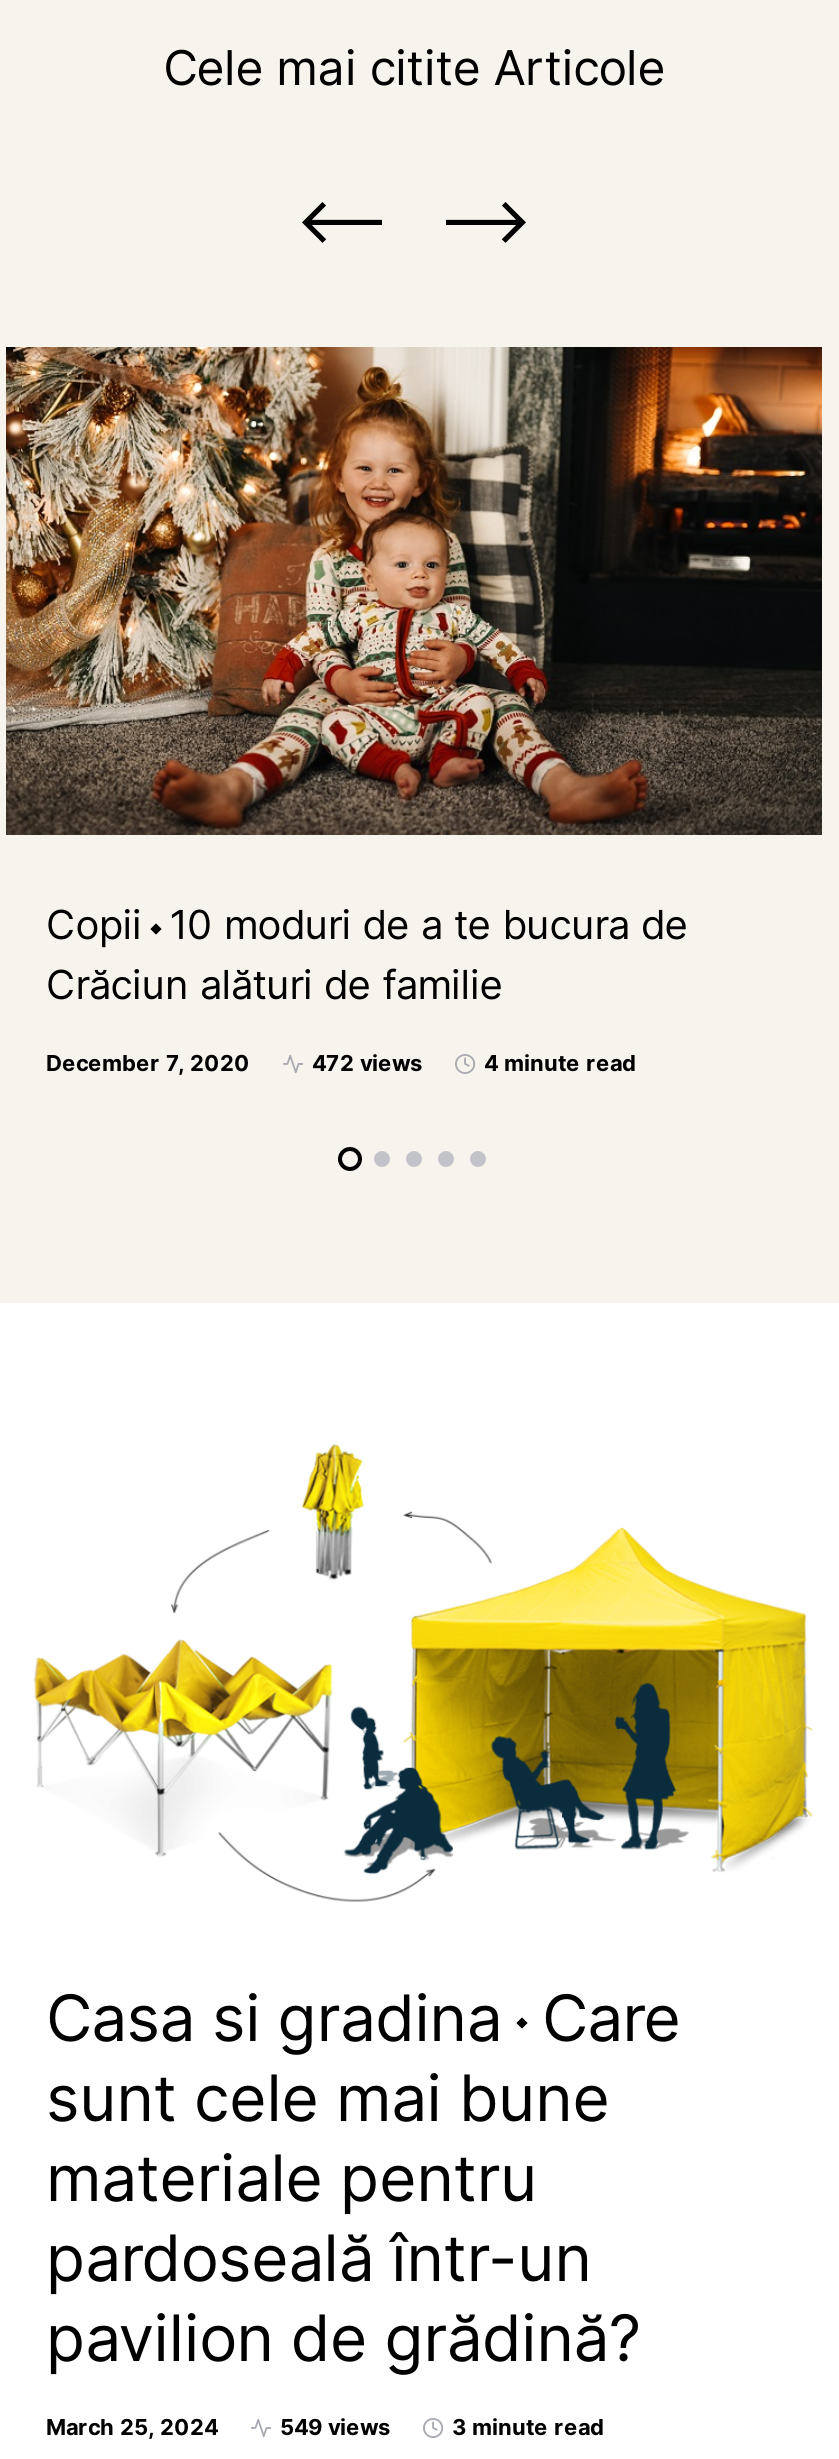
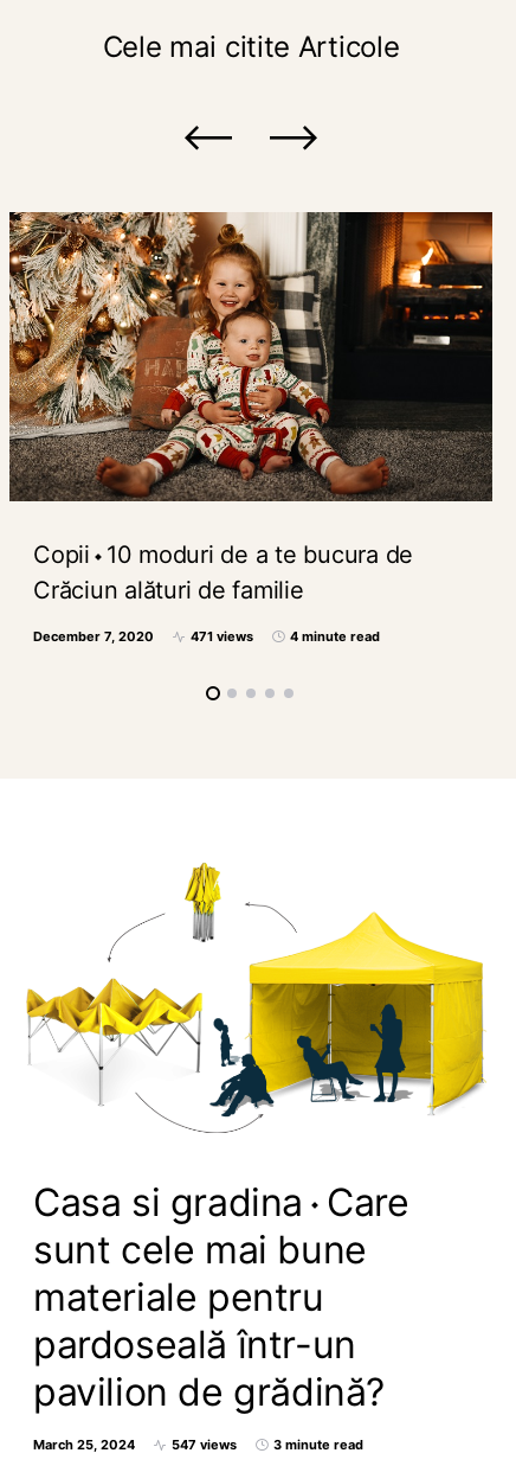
- 472 views
+ 471 views

- 549 views
+ 547 views
